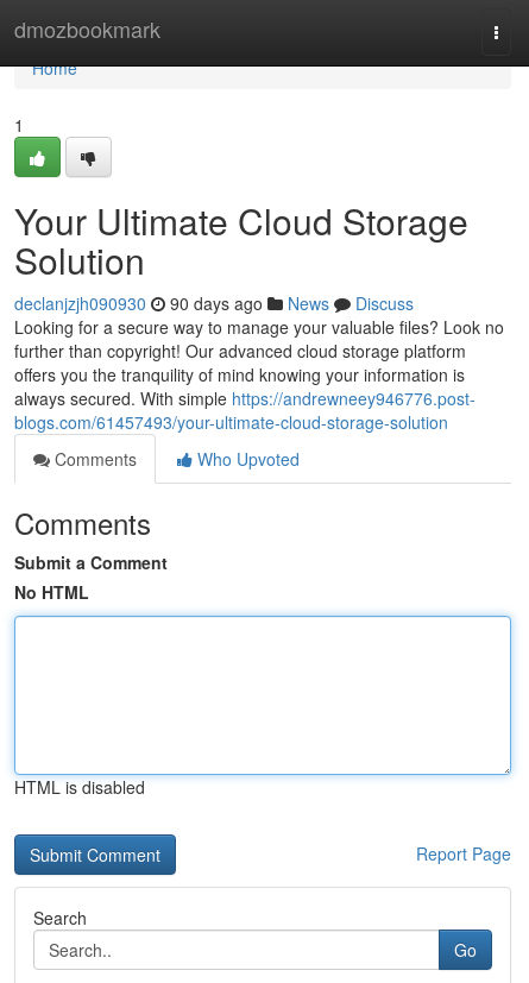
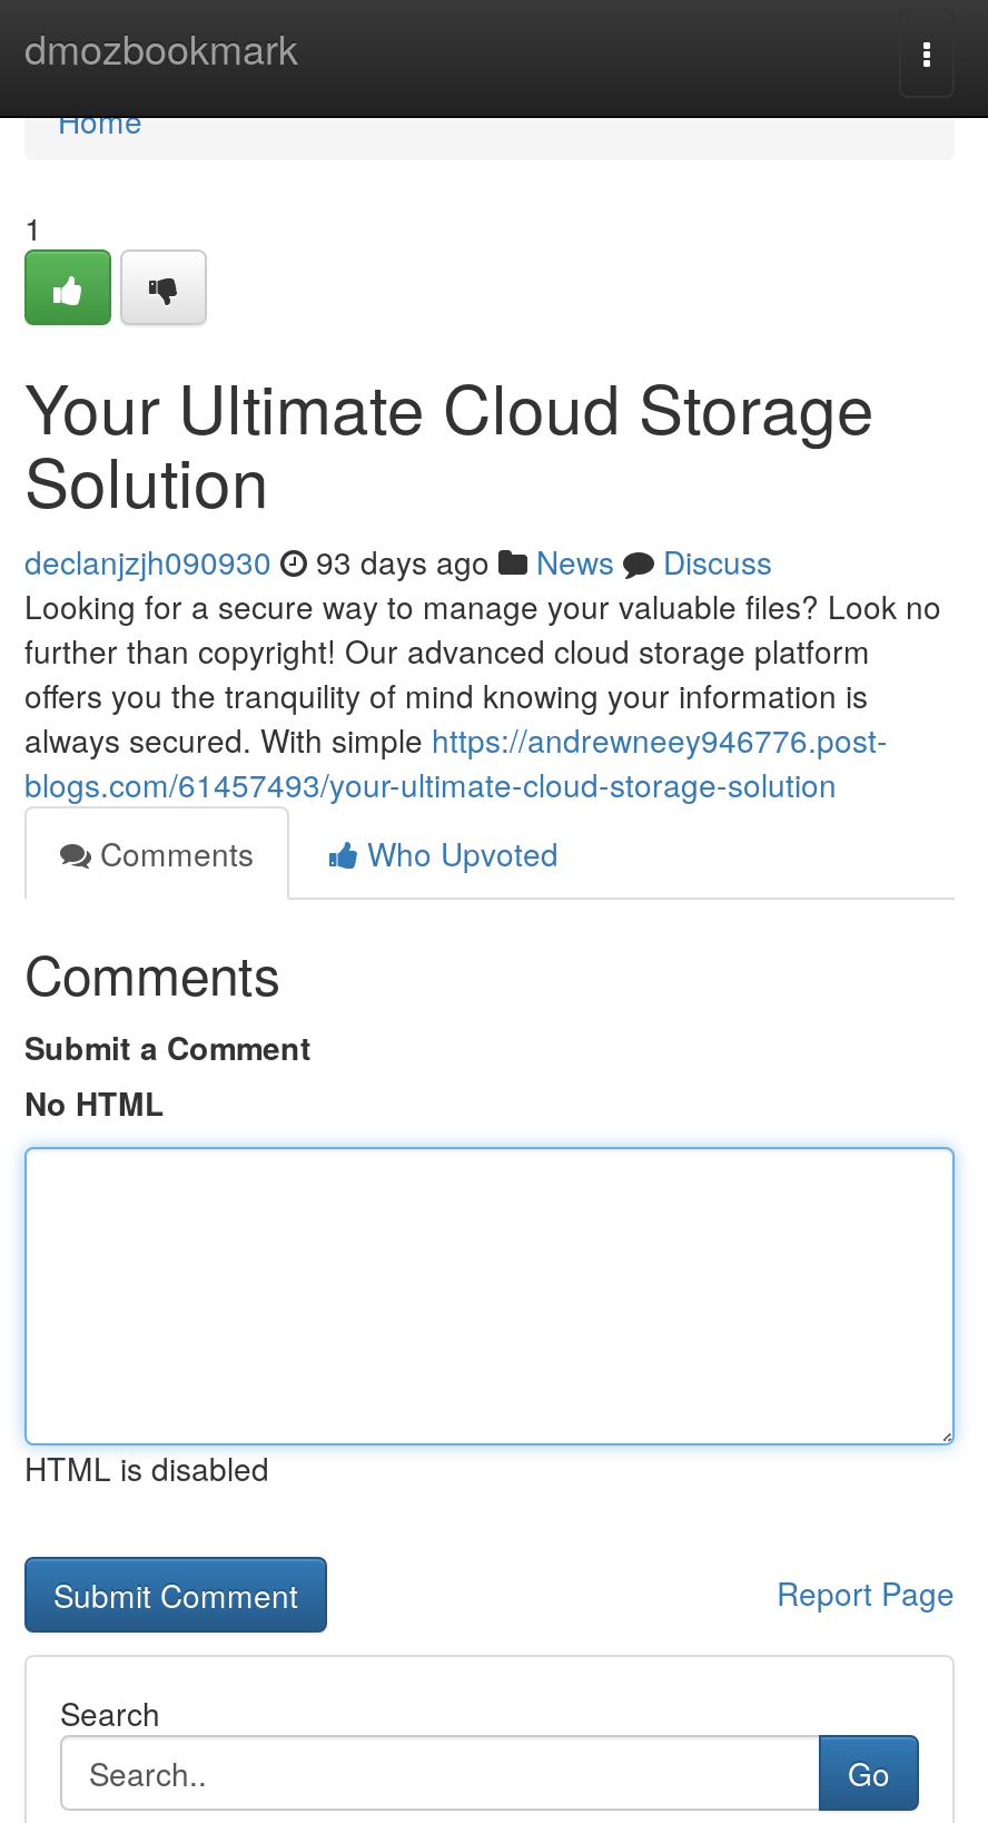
- declanjzjh090930 90 days ago News Discuss
+ declanjzjh090930 93 days ago News Discuss
